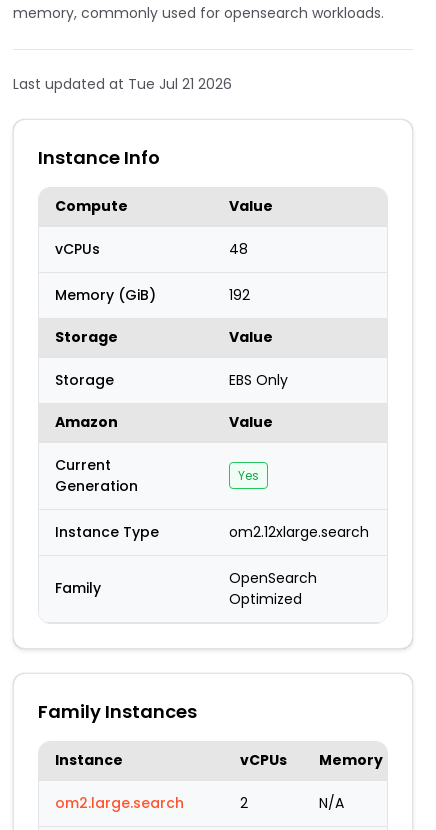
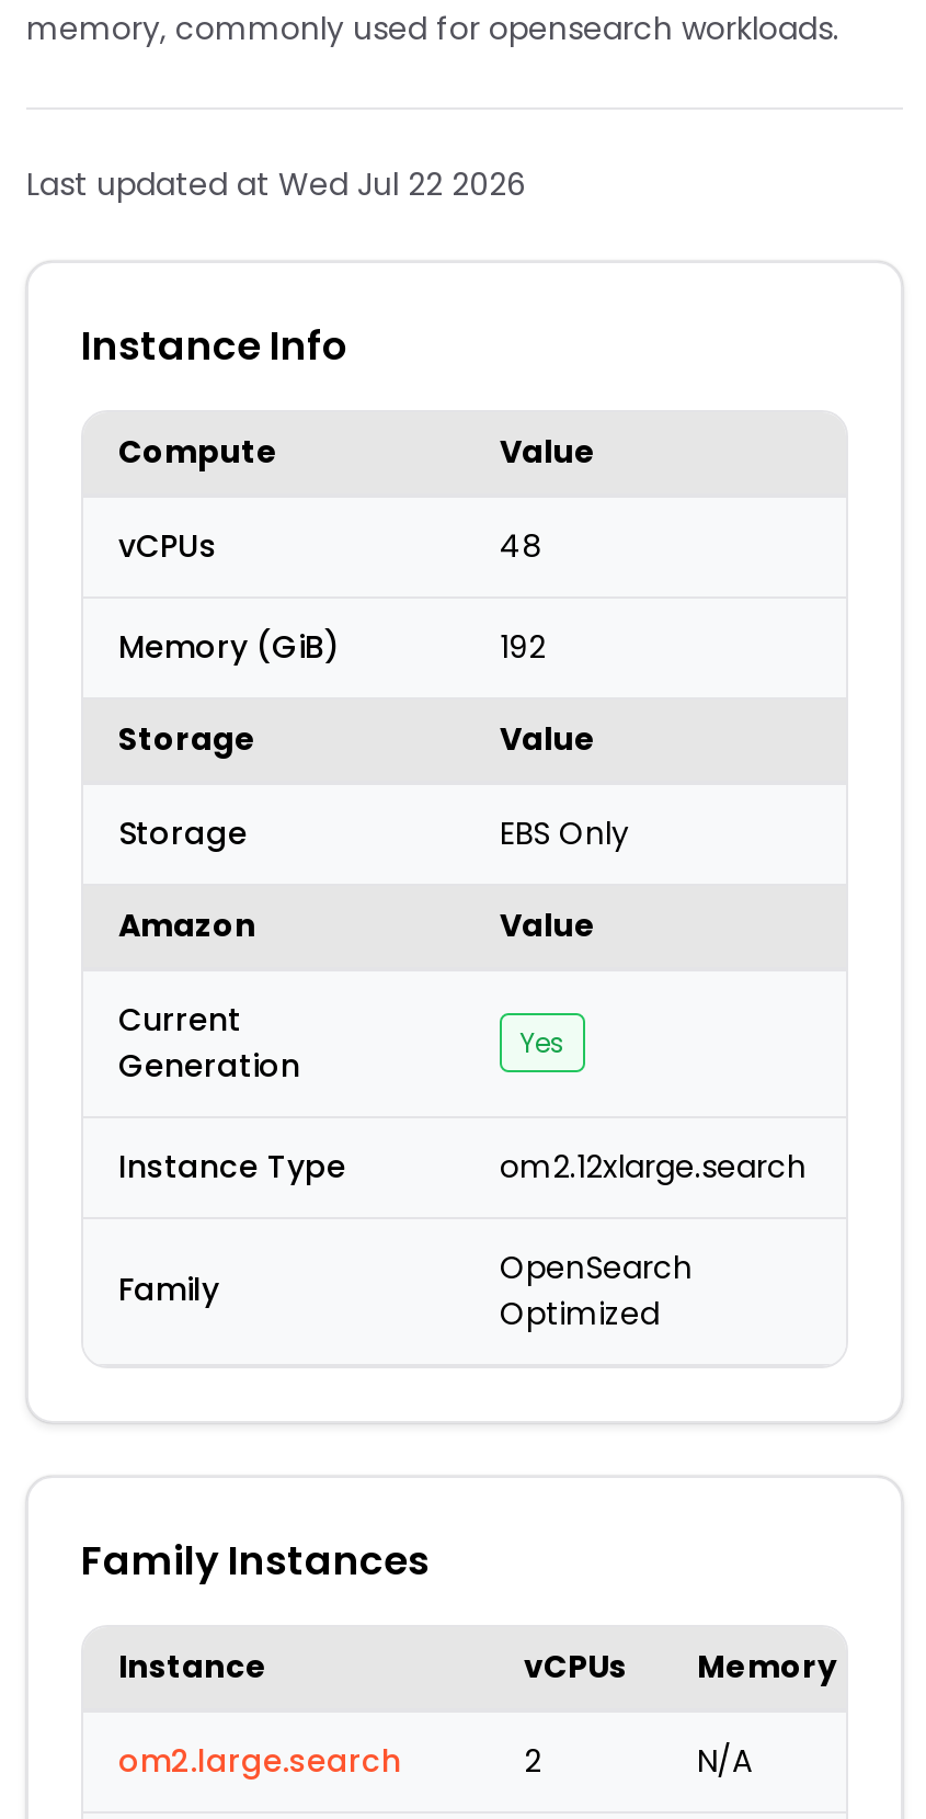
- Last updated at Tue Jul 21 2026
+ Last updated at Wed Jul 22 2026
